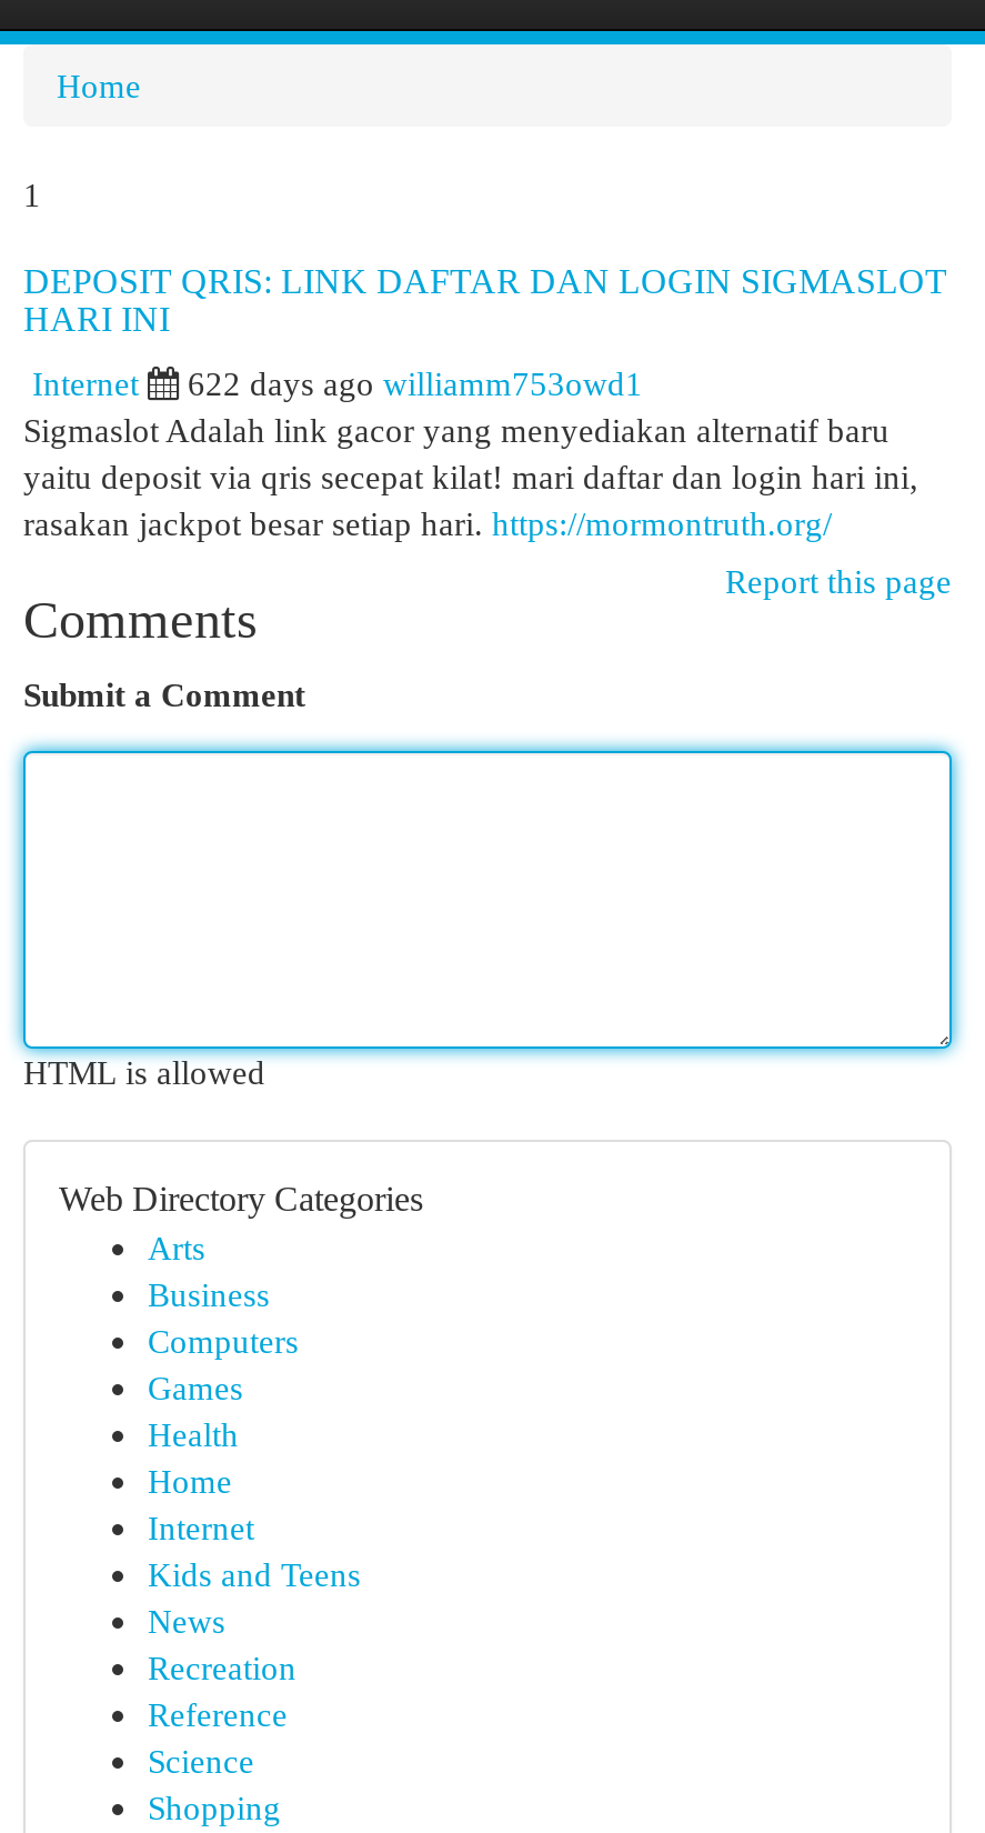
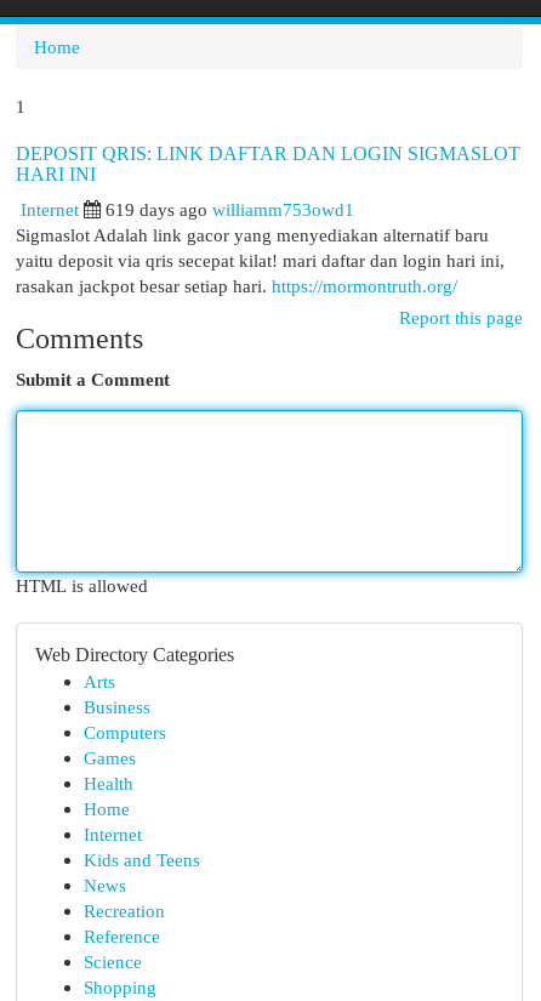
- 622 days ago williamm753owd1
+ 619 days ago williamm753owd1
